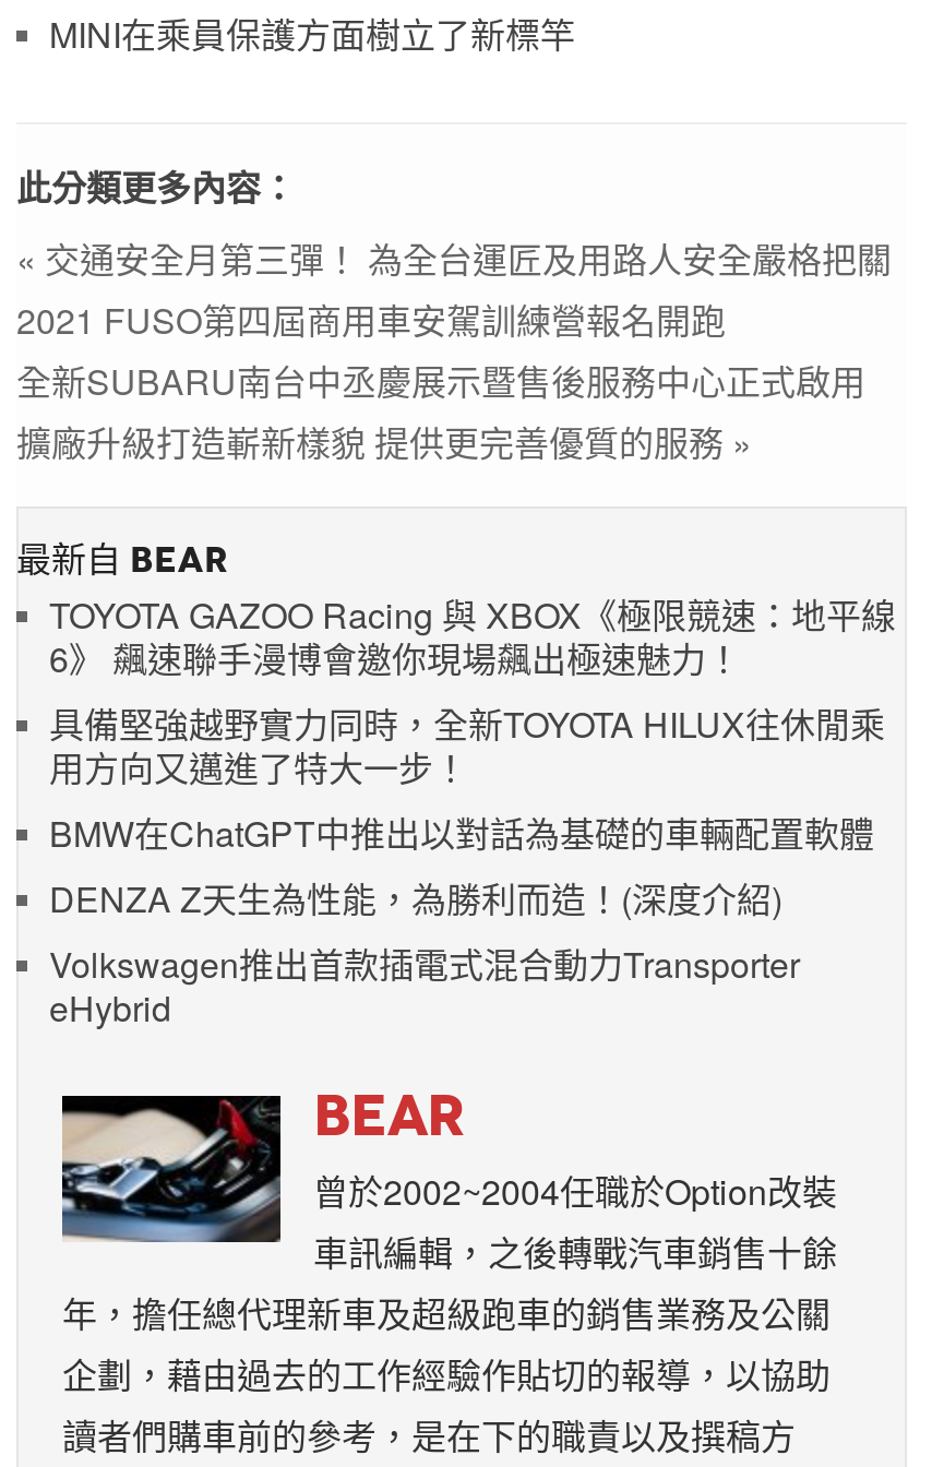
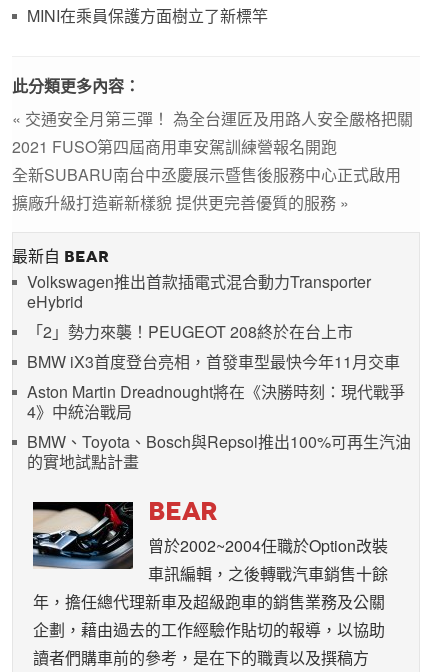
- TOYOTA GAZOO Racing 與 XBOX《極限競速：地平線
- 6》 飆速聯手漫博會邀你現場飆出極速魅力！
- 具備堅強越野實力同時，全新TOYOTA HILUX往休閒乘
- 用方向又邁進了特大一步！
- BMW在ChatGPT中推出以對話為基礎的車輛配置軟體
- DENZA Z天生為性能，為勝利而造！(深度介紹)

moved up: Volkswagen推出首款插電式混合動力Transporter | eHybrid

+ 「2」勢力來襲！PEUGEOT 208終於在台上市
+ BMW iX3首度登台亮相，首發車型最快今年11月交車
+ Aston Martin Dreadnought將在《決勝時刻：現代戰爭
+ 4》中統治戰局
+ BMW、Toyota、Bosch與Repsol推出100%可再生汽油
+ 的實地試點計畫
